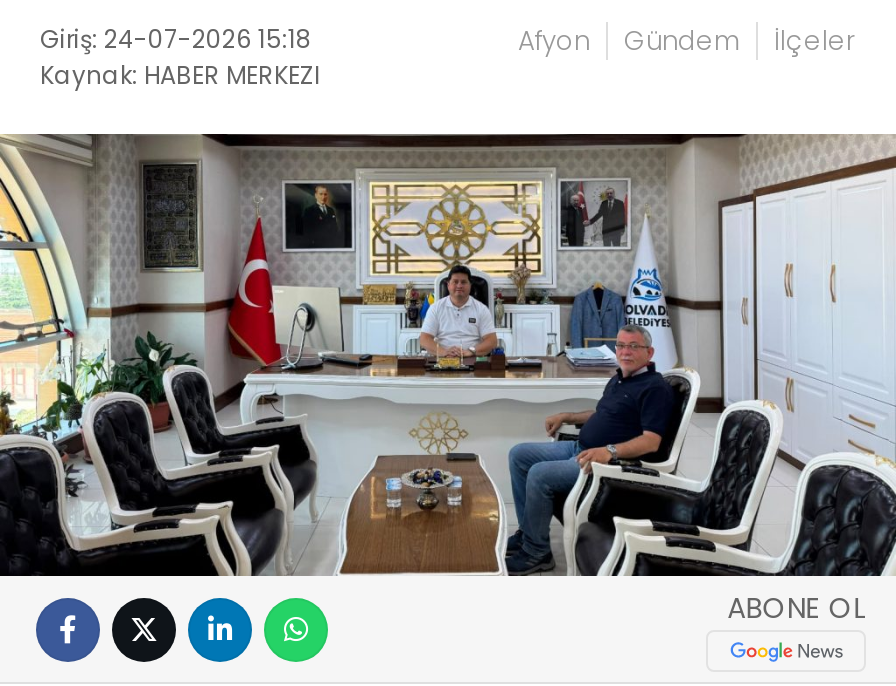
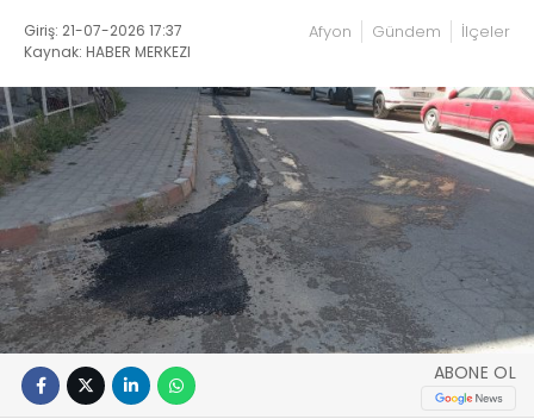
- Giriş: 24-07-2026 15:18
+ Giriş: 21-07-2026 17:37

- [image]
+ [image]
